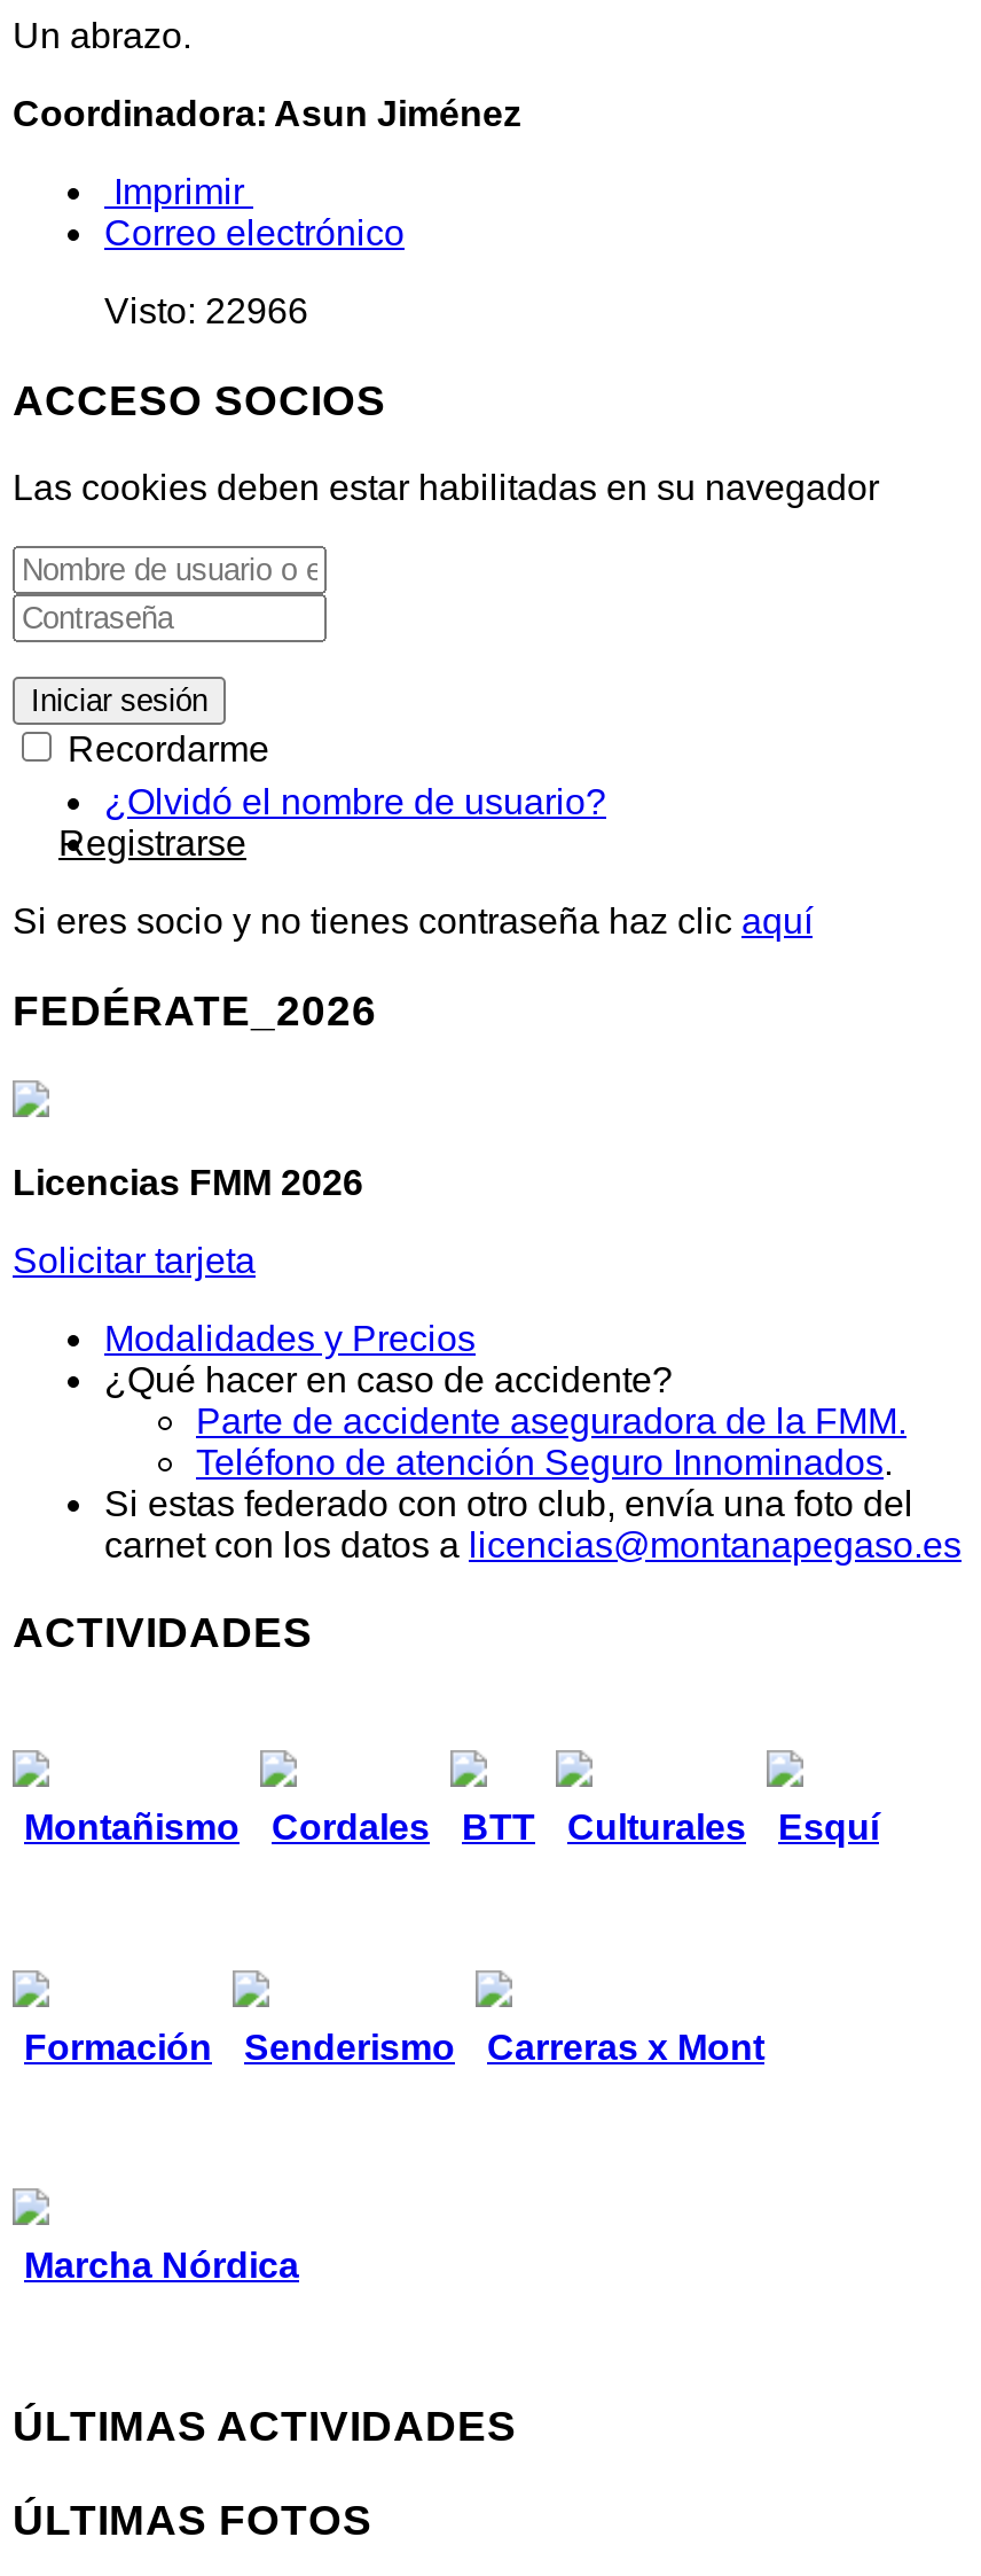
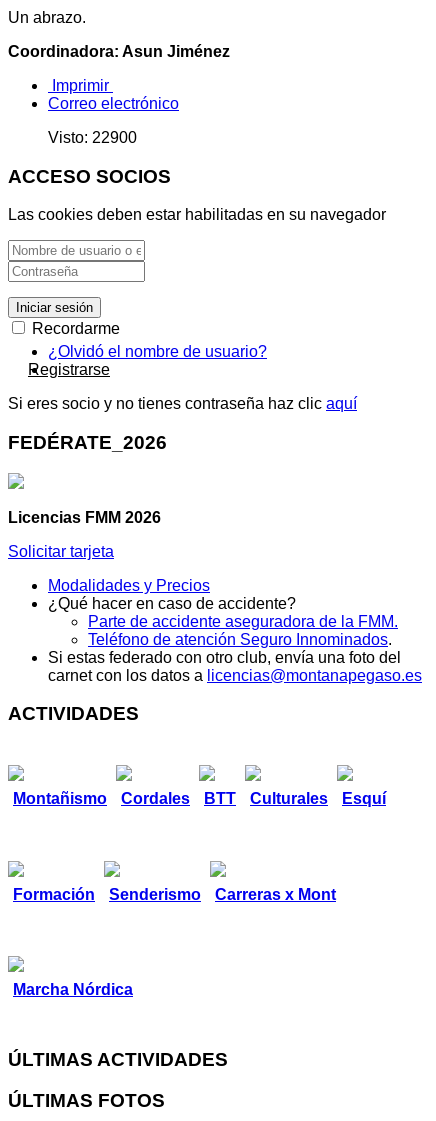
- Visto: 22966
+ Visto: 22900
